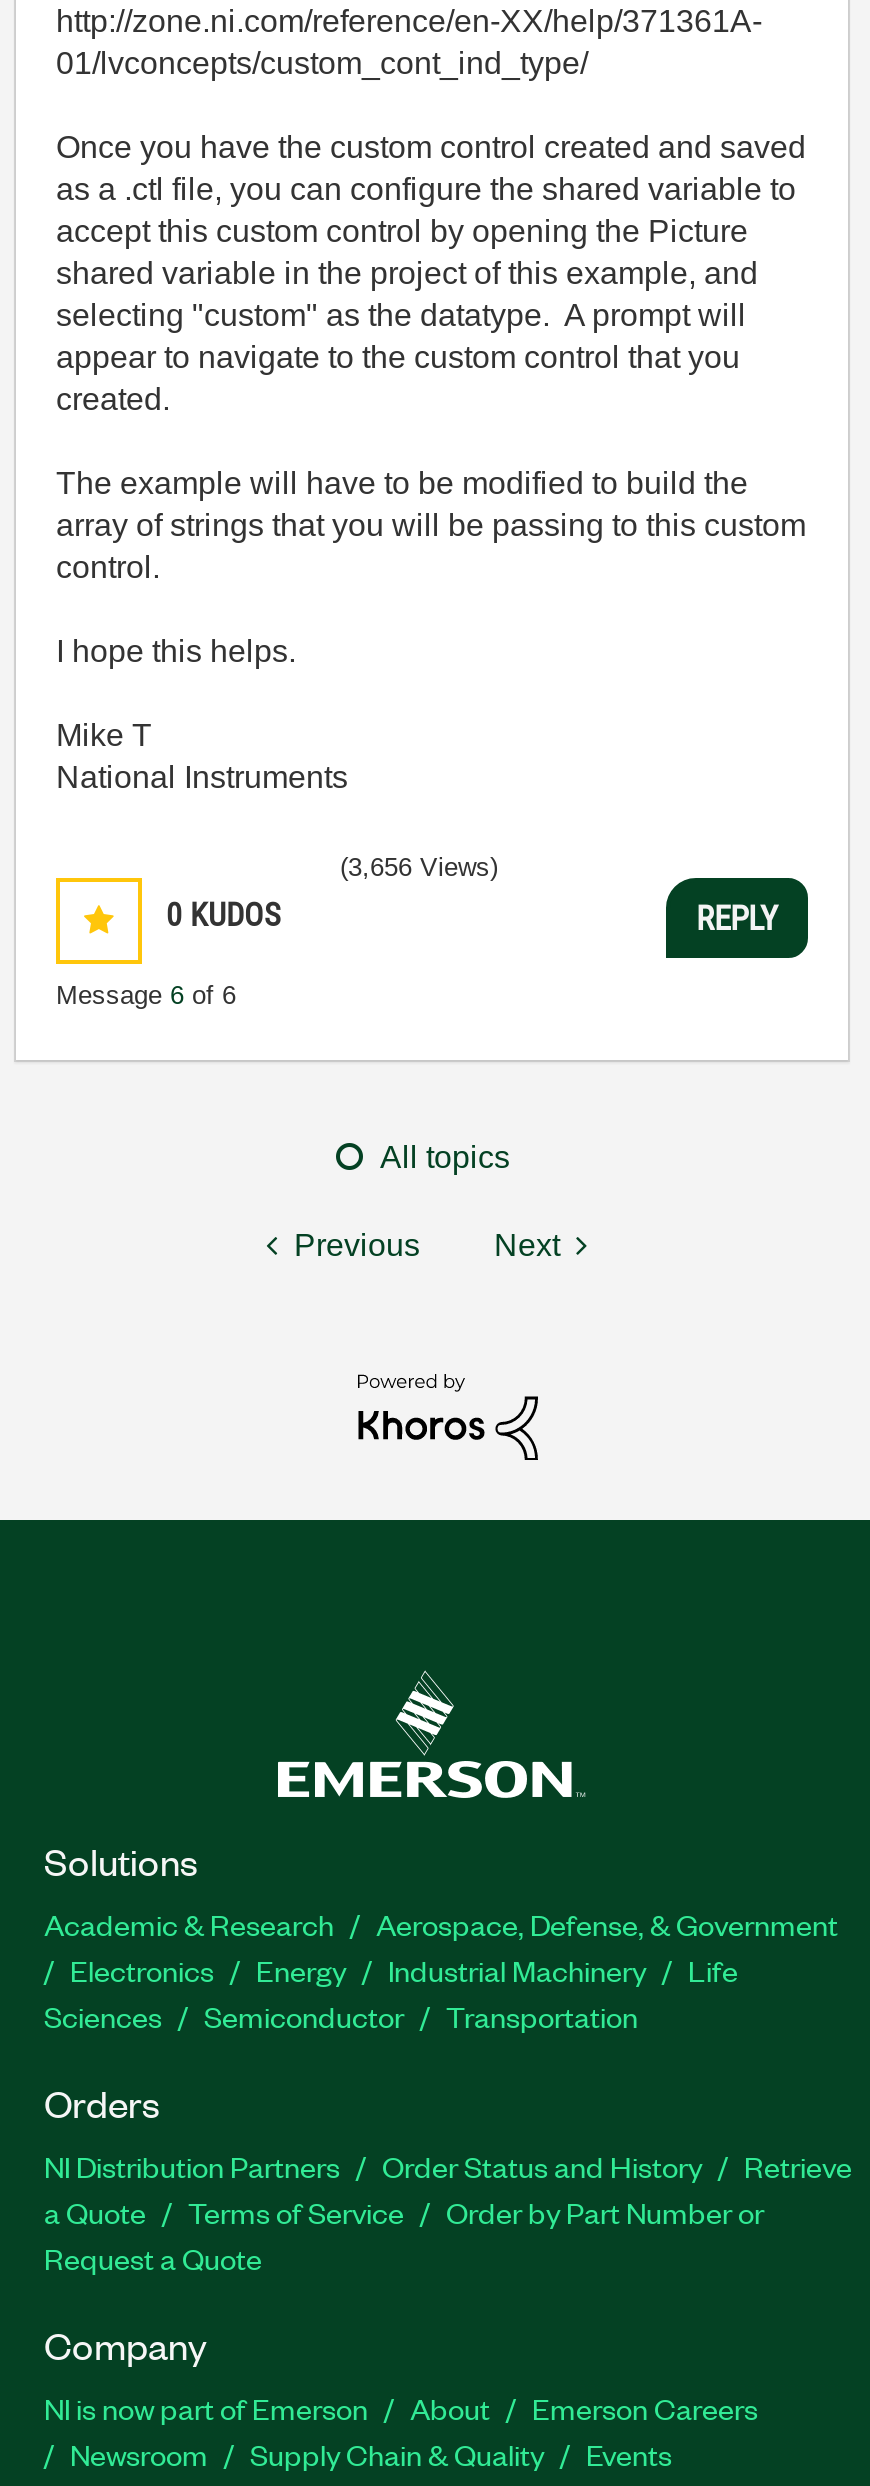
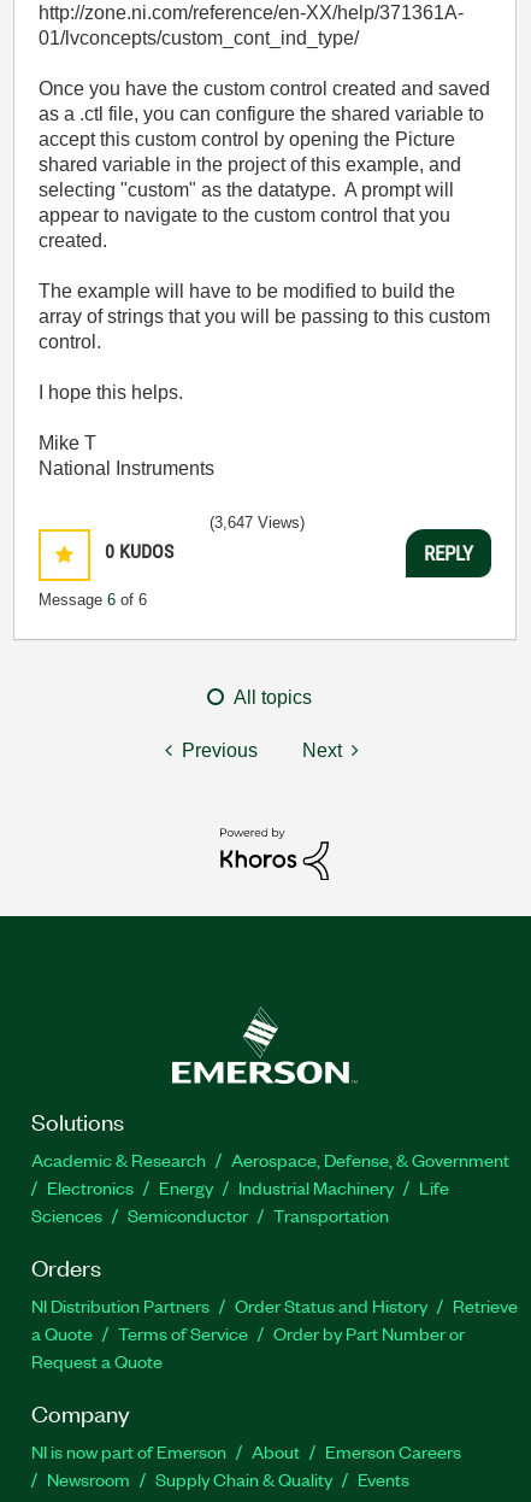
- (3,656 Views)
+ (3,647 Views)
